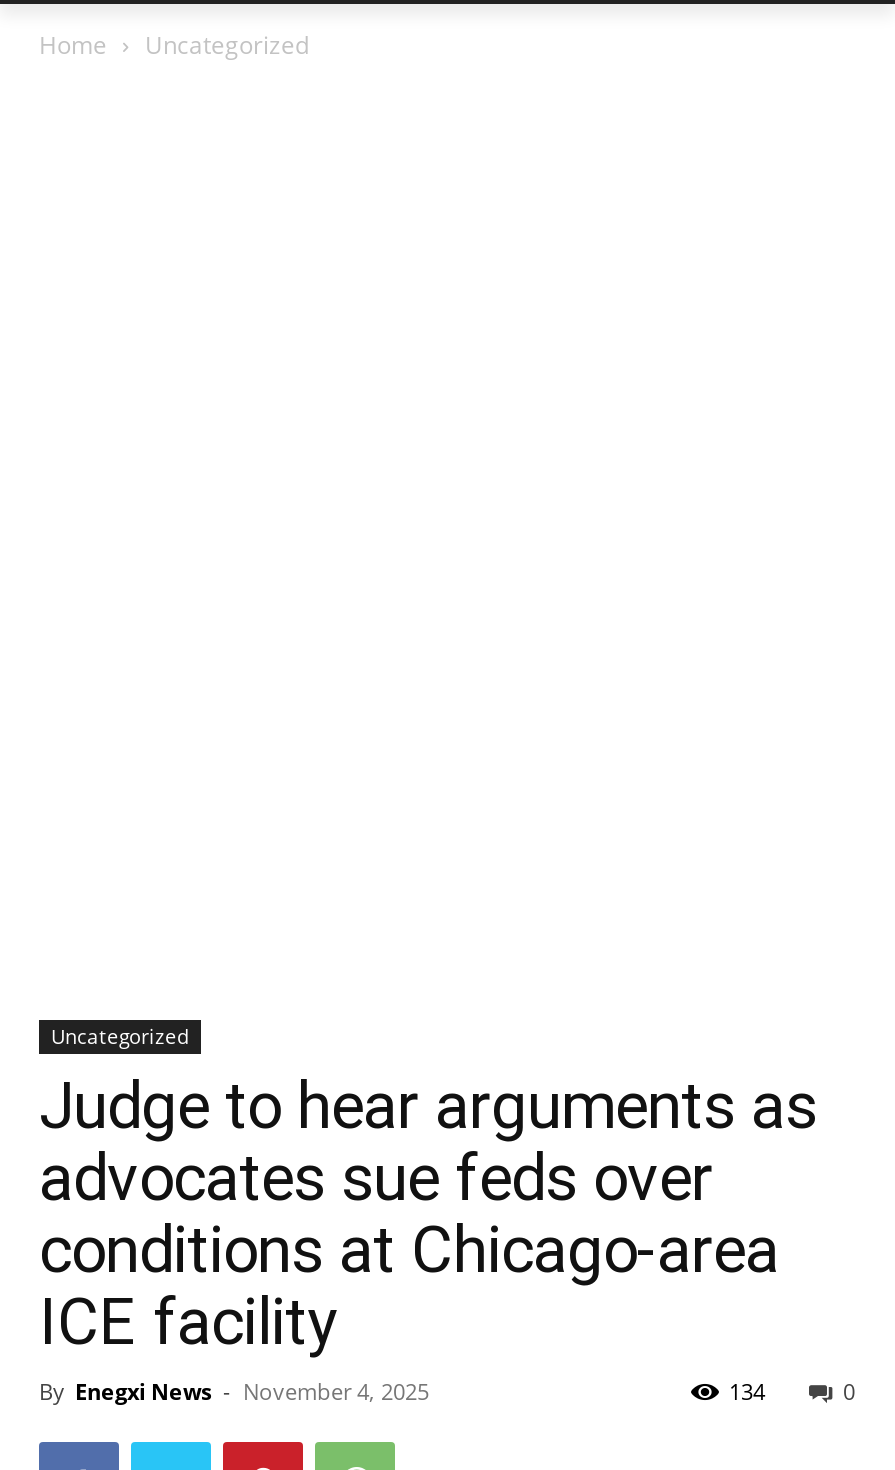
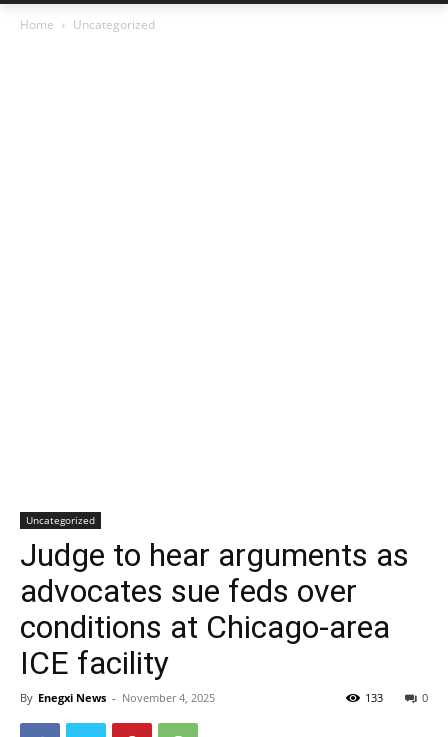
- 134
+ 133
